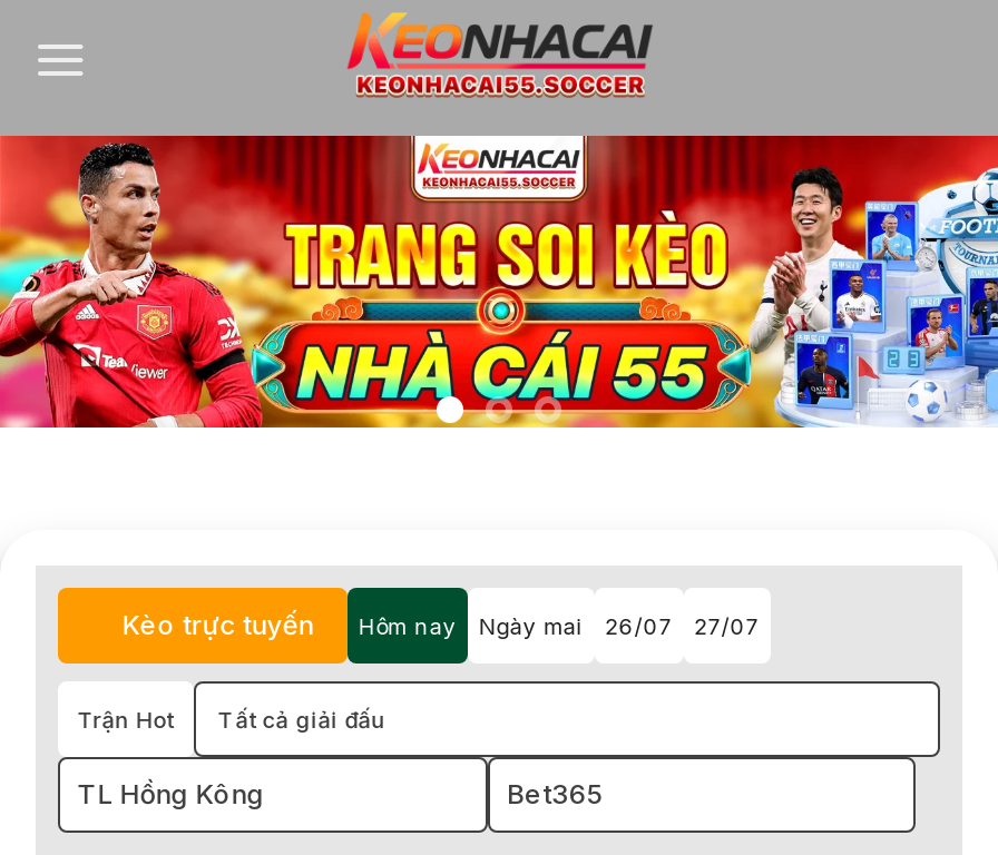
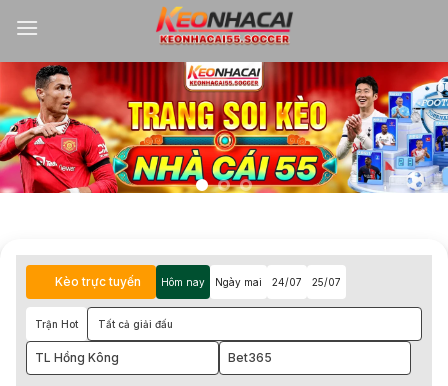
- 26/07
+ 24/07

- 27/07
+ 25/07
